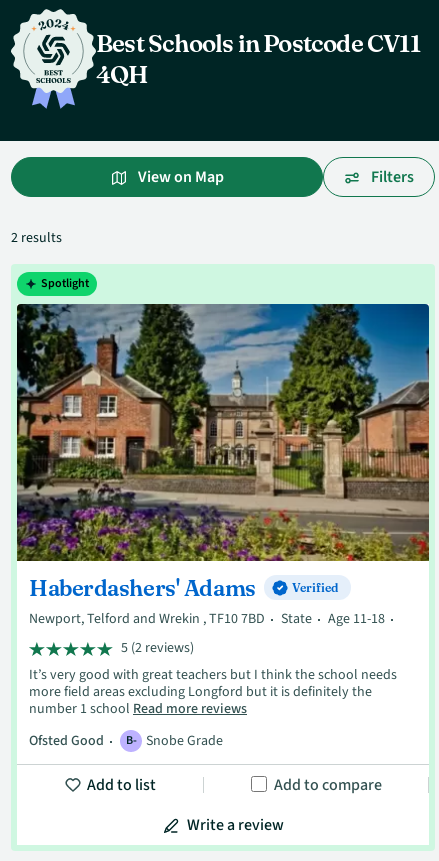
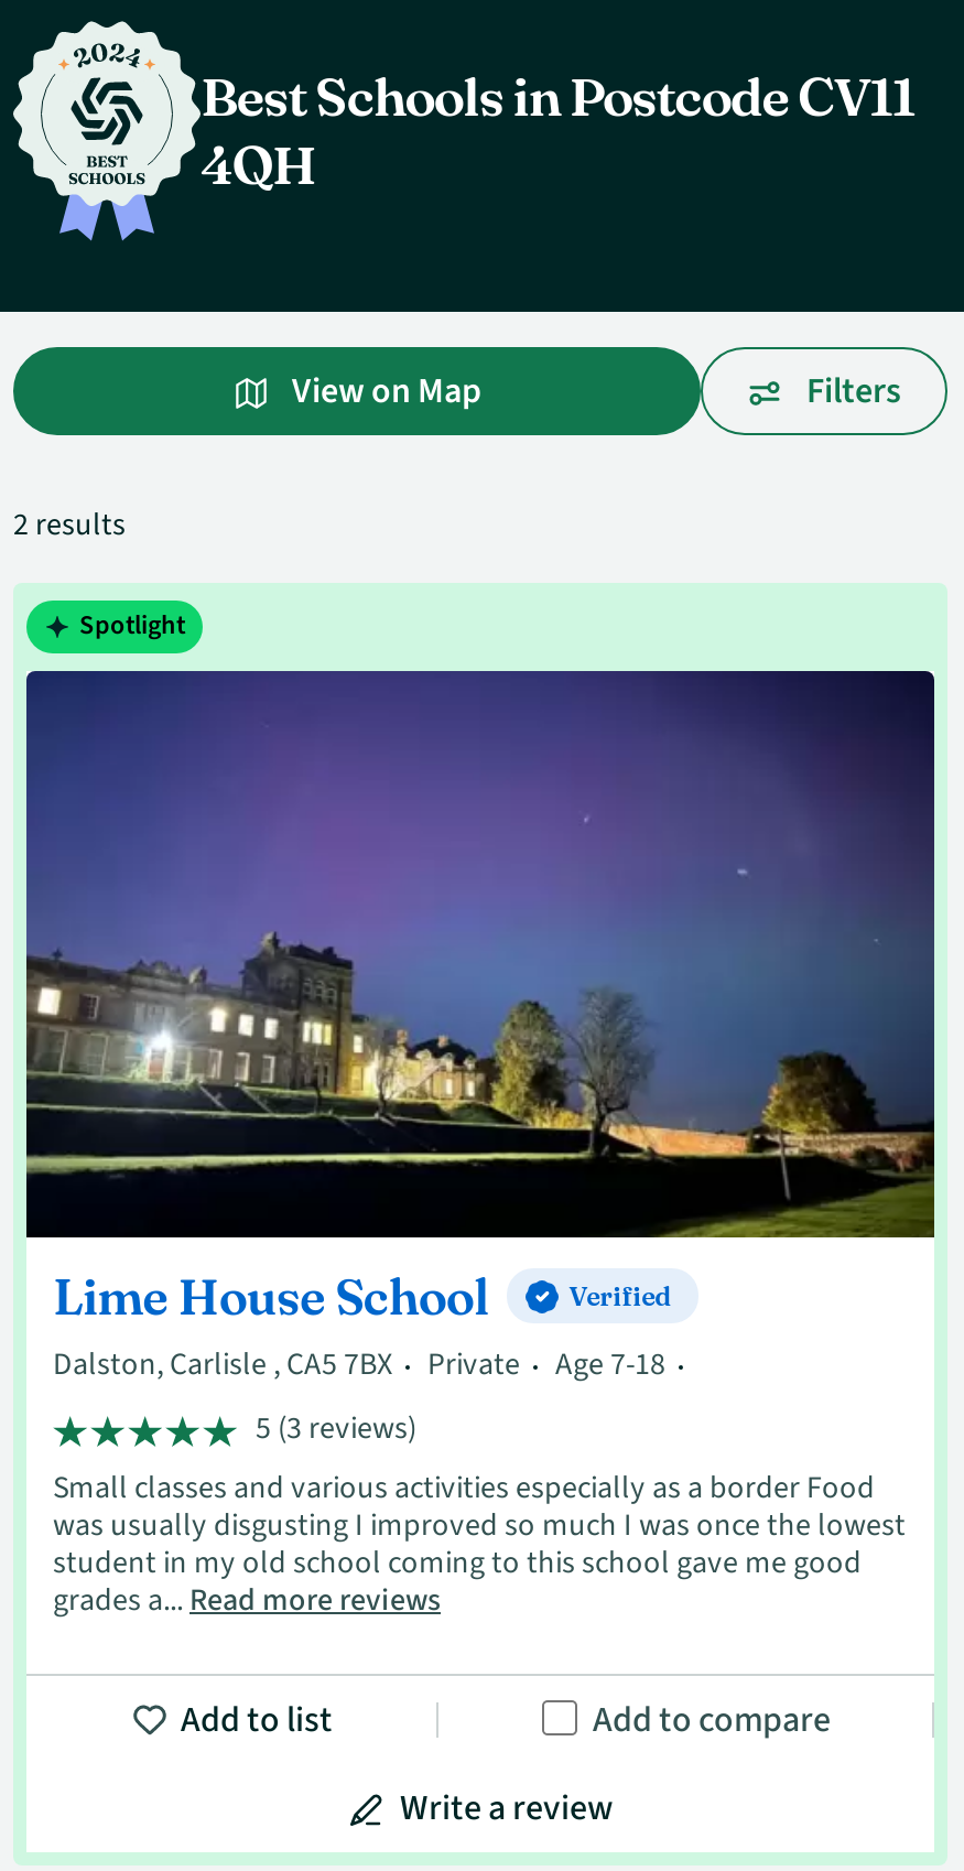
- [image]
- Haberdashers' Adams
+ [image]
+ Lime House School

- Newport, Telford and Wrekin , TF10 7BD
- State
- Age 11-18
- 5 (2 reviews)
- It’s very good with great teachers but I think the school needs
- more field areas excluding Longford but it is definitely the
- number 1 school Read more reviews
- Ofsted Good
- B- Snobe Grade
+ Dalston, Carlisle , CA5 7BX
+ Private
+ Age 7-18
+ 5 (3 reviews)
+ Small classes and various activities especially as a border Food
+ was usually disgusting I improved so much I was once the lowest
+ student in my old school coming to this school gave me good
+ grades a... Read more reviews
